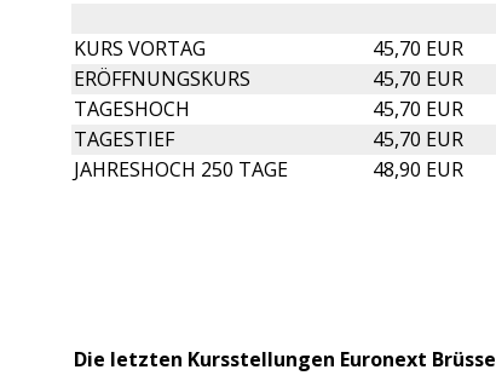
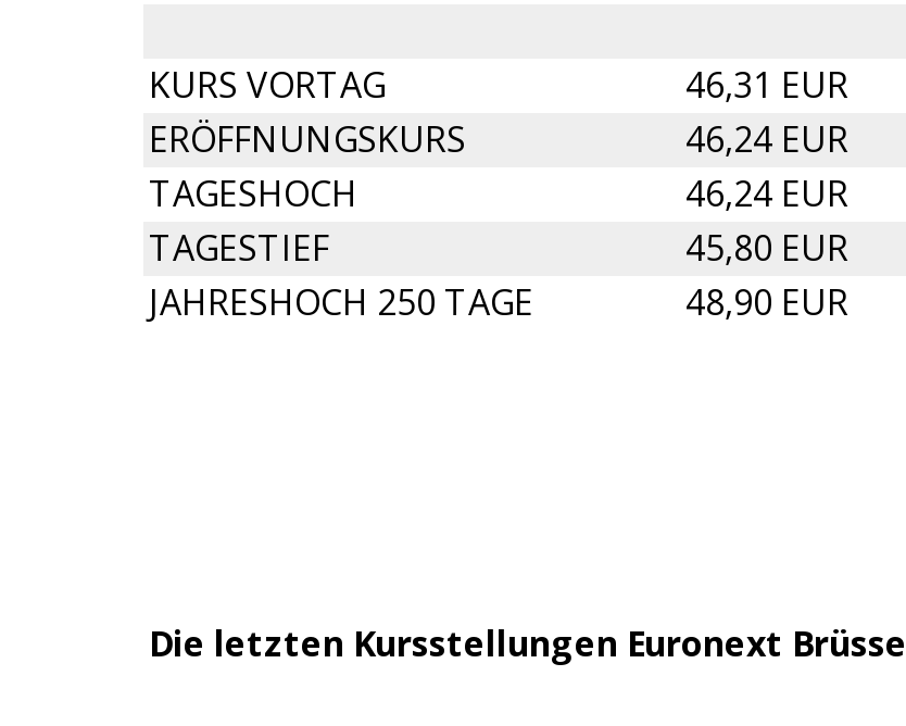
- 45,70 EUR
+ 46,31 EUR

- 45,70 EUR
+ 46,24 EUR

- 45,70 EUR
+ 46,24 EUR

- 45,70 EUR
+ 45,80 EUR
